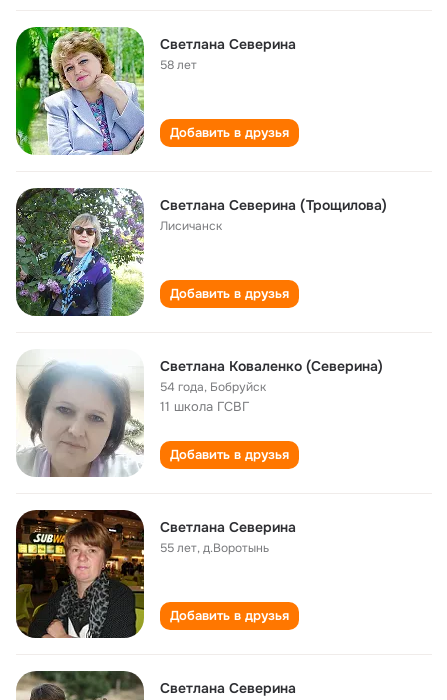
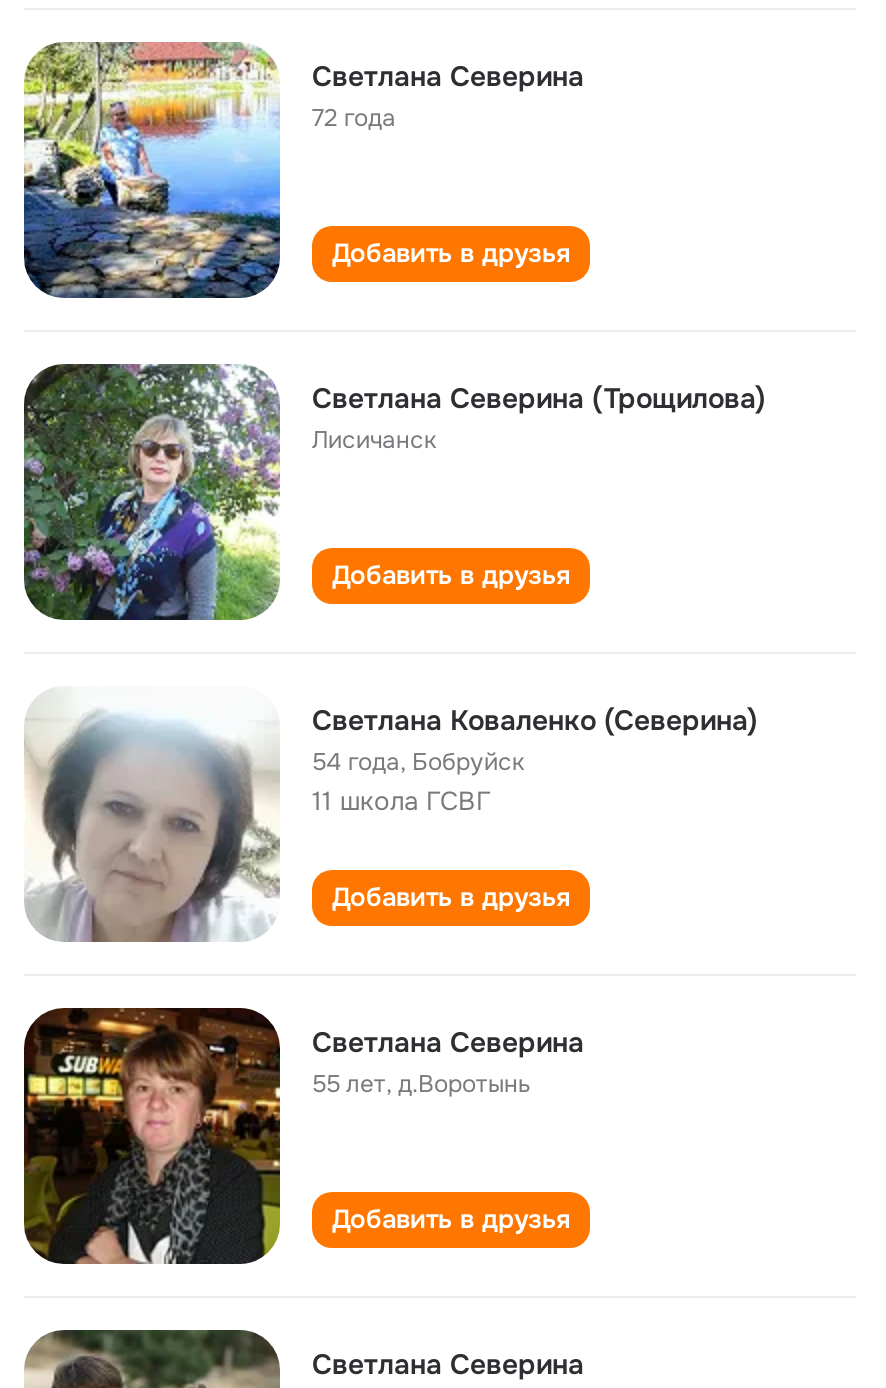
- [image]
- 58 лет
+ [image]
+ 72 года
